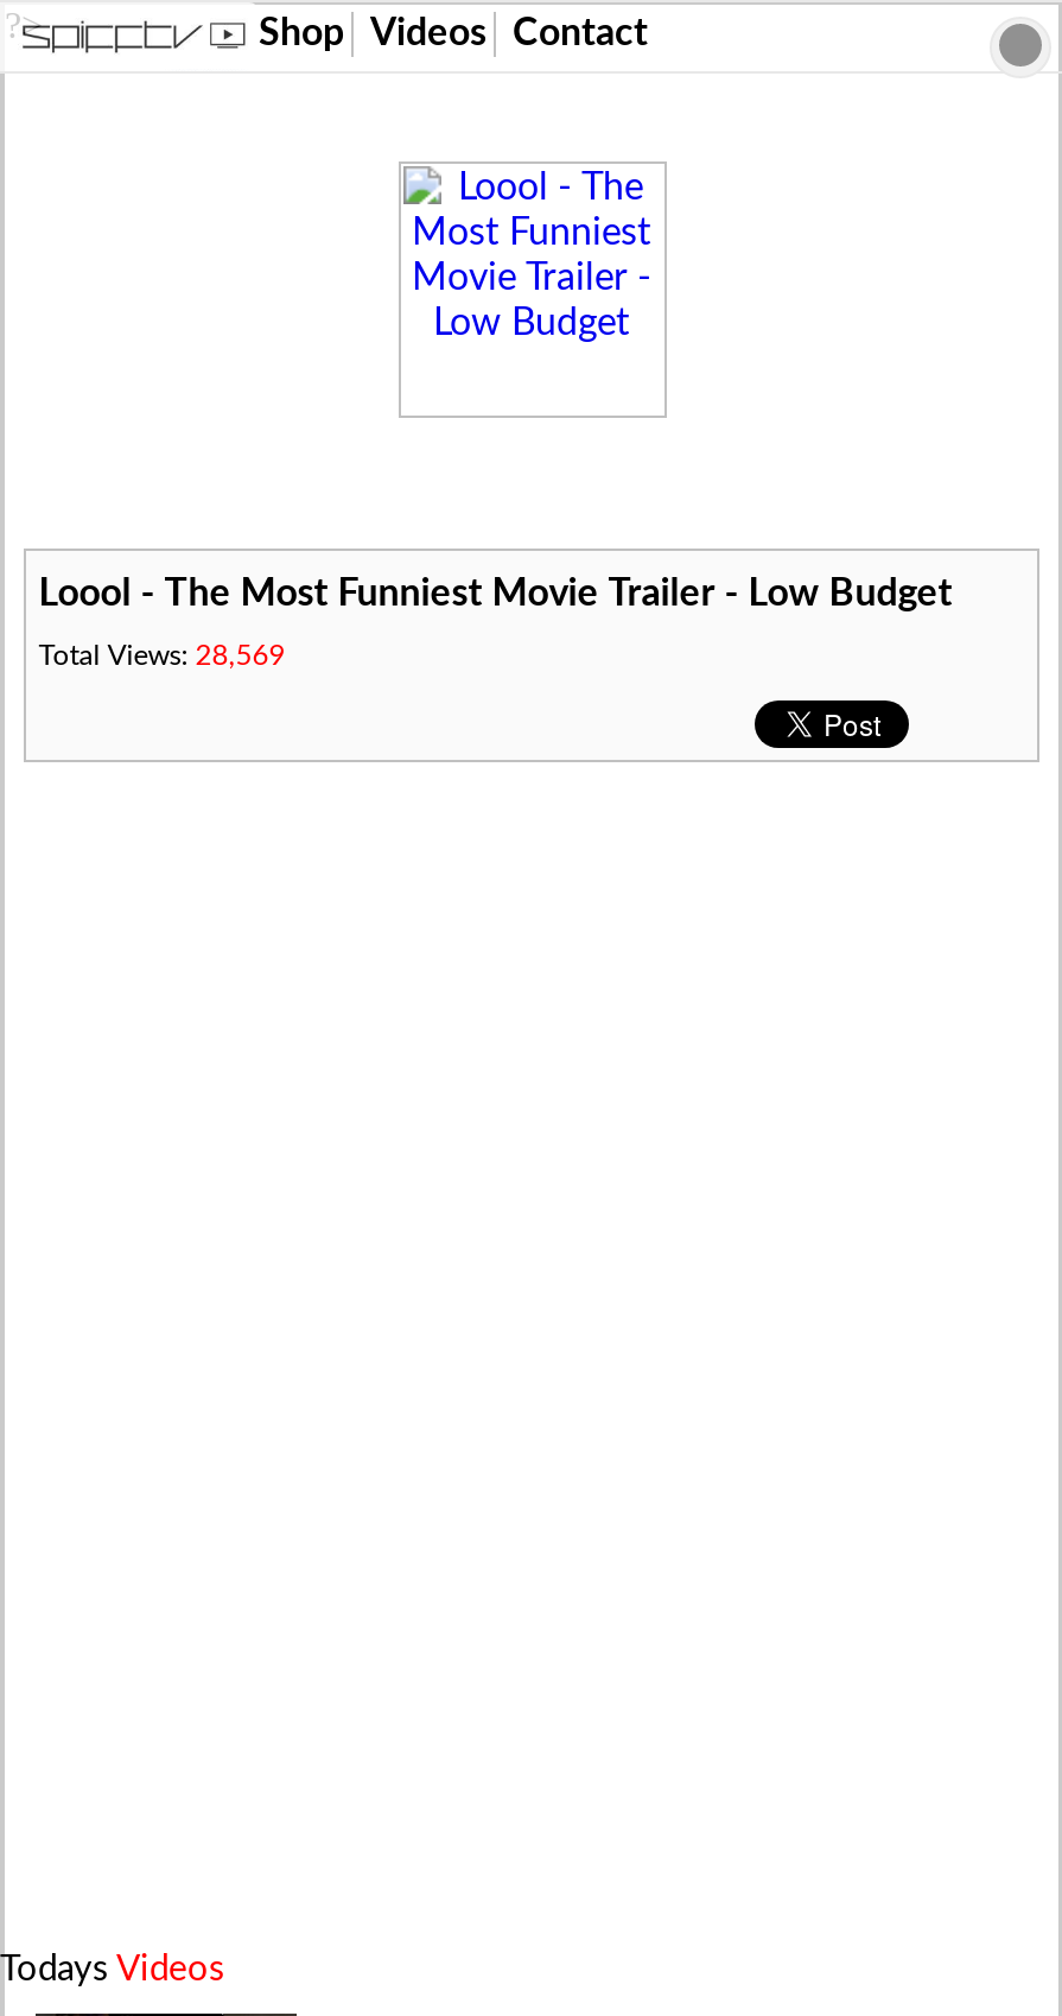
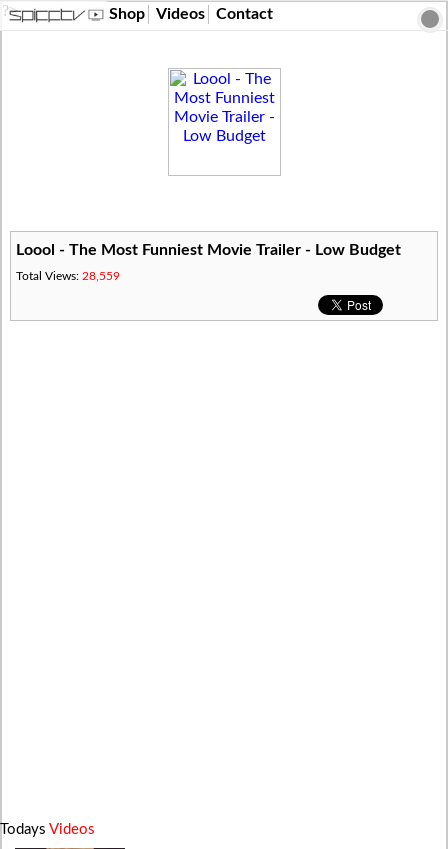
- Total Views: 28,569
+ Total Views: 28,559
